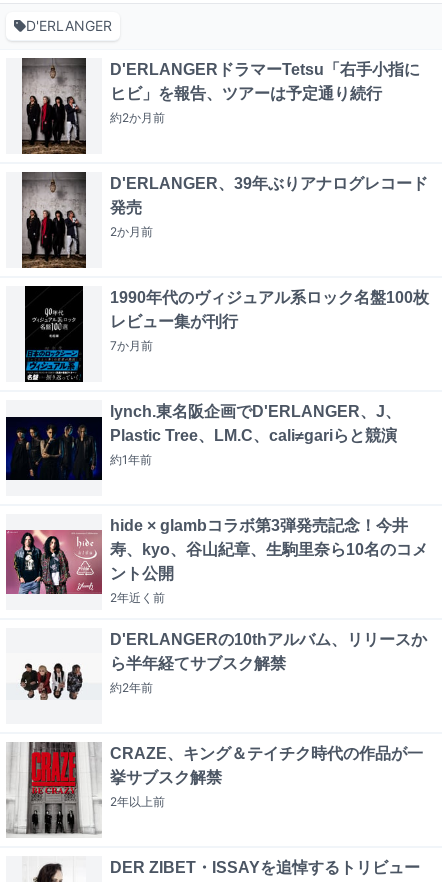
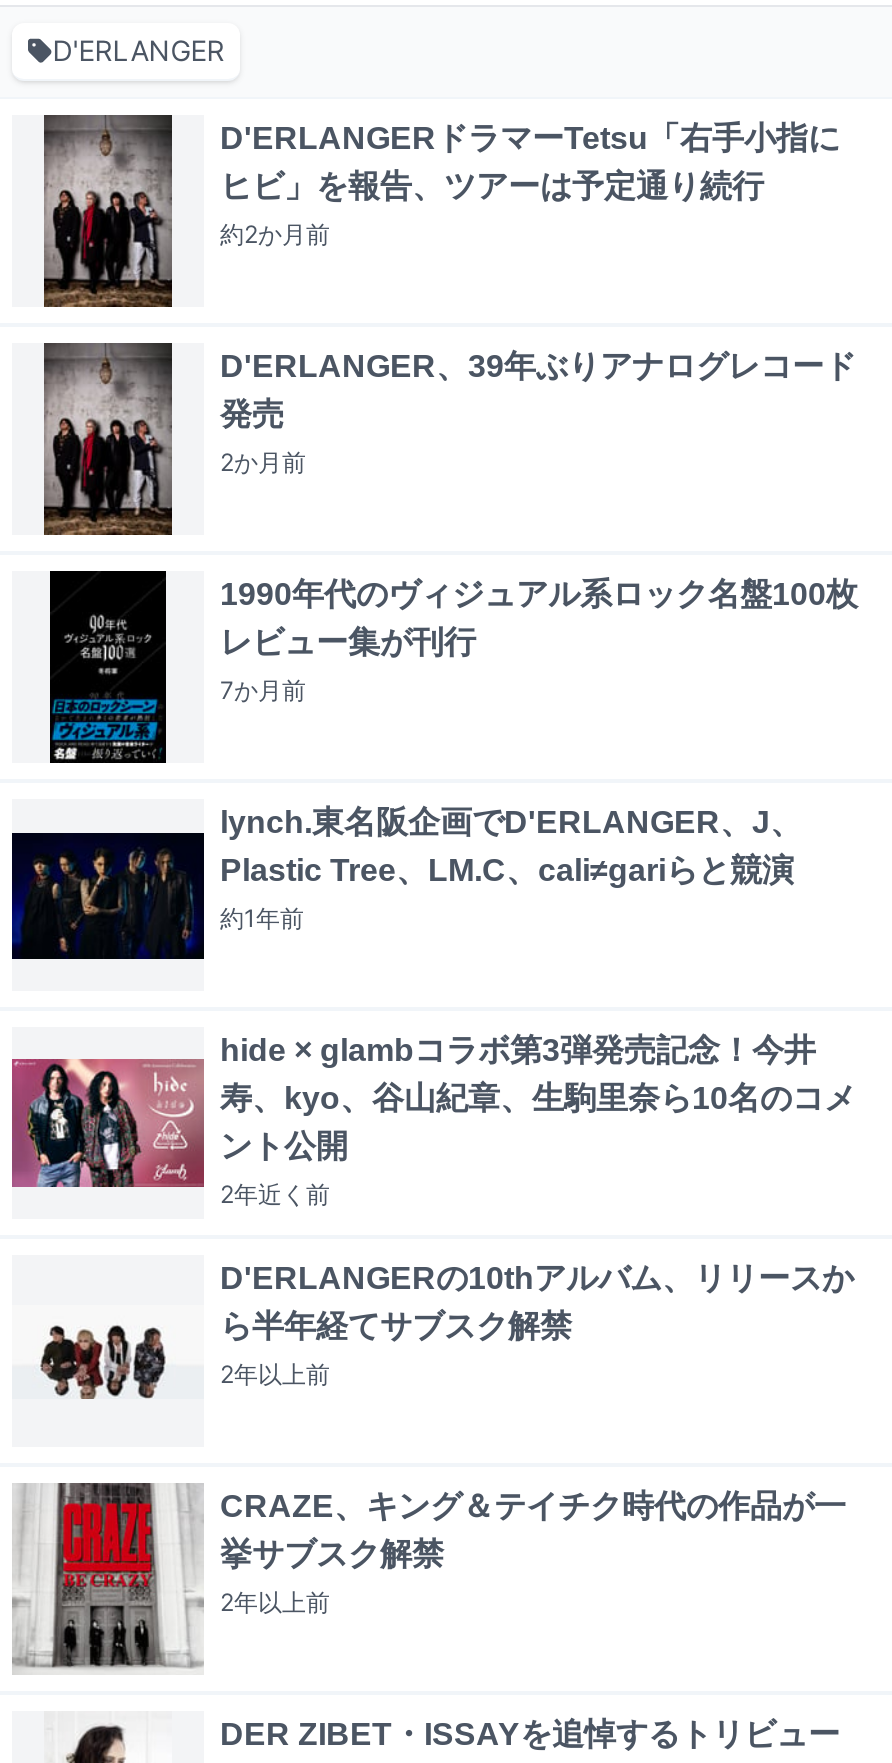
- 約2年前
+ 2年以上前
